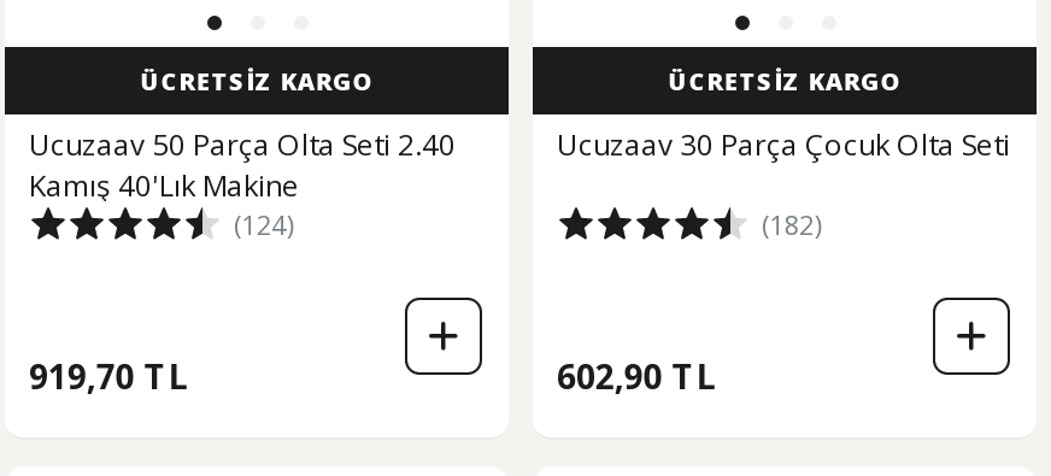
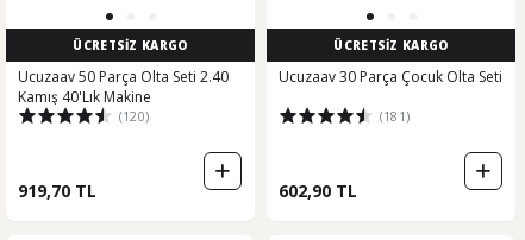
- (124)
+ (120)

- (182)
+ (181)
